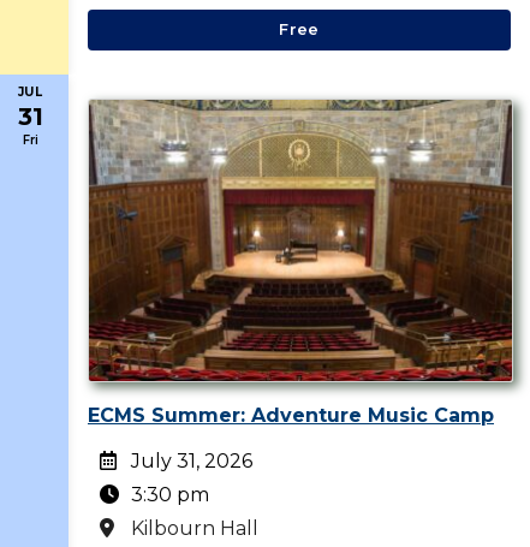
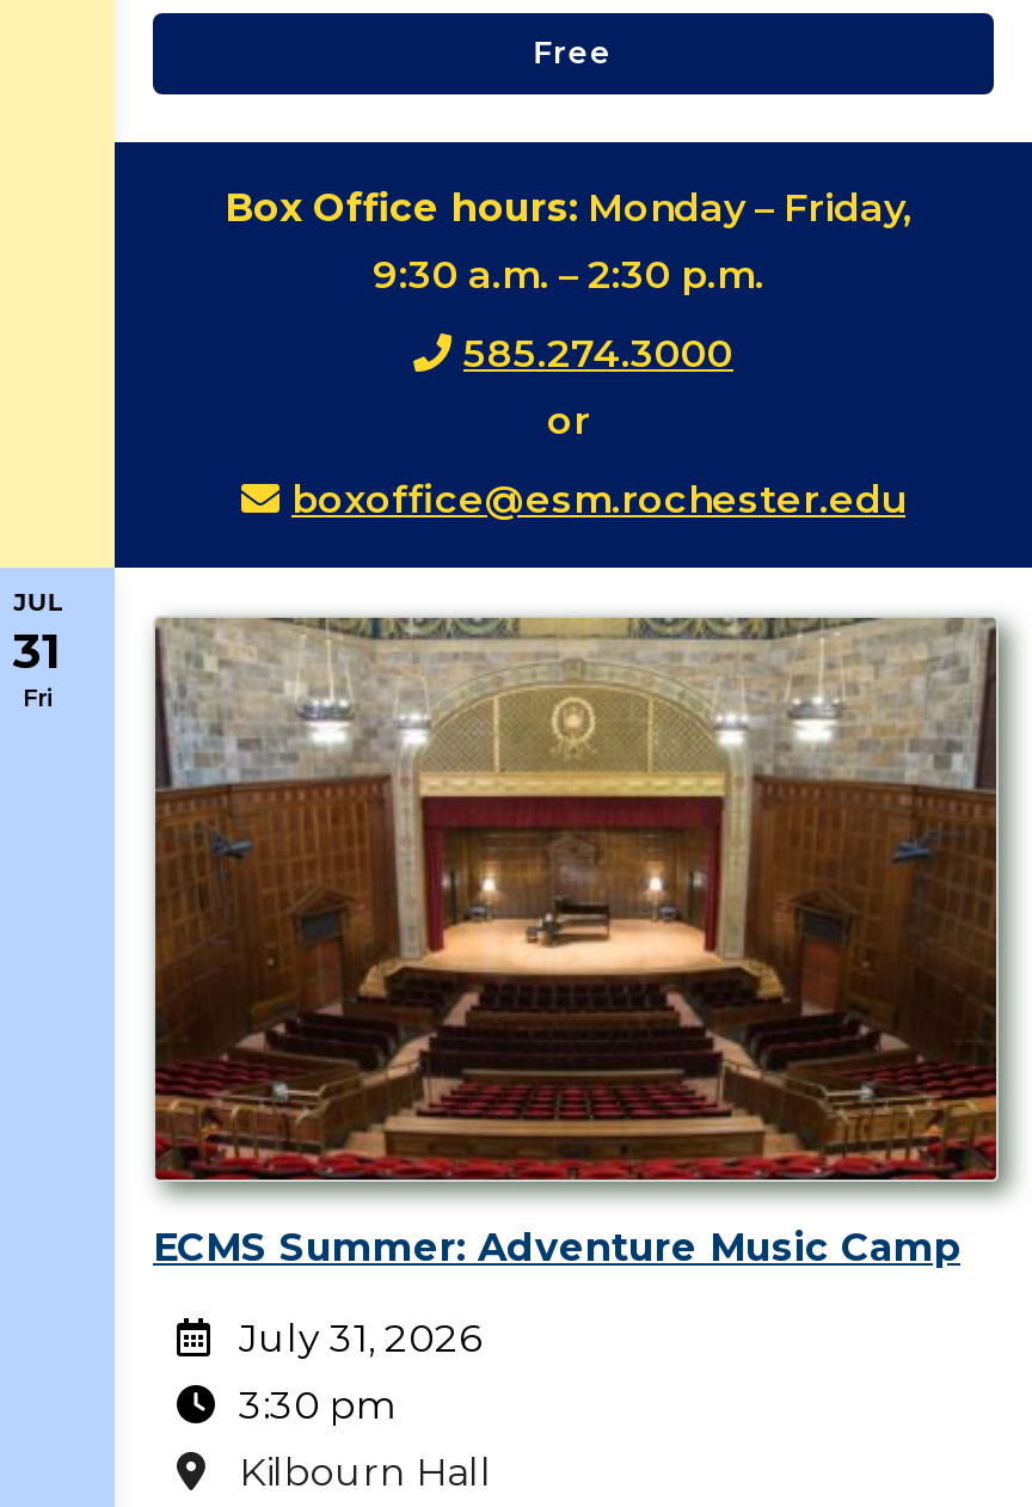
+ [image]
+ Box Office hours: Monday – Friday,
+ 9:30 a.m. – 2:30 p.m.
+ 585.274.3000
+ or
+ boxoffice@esm.rochester.edu
